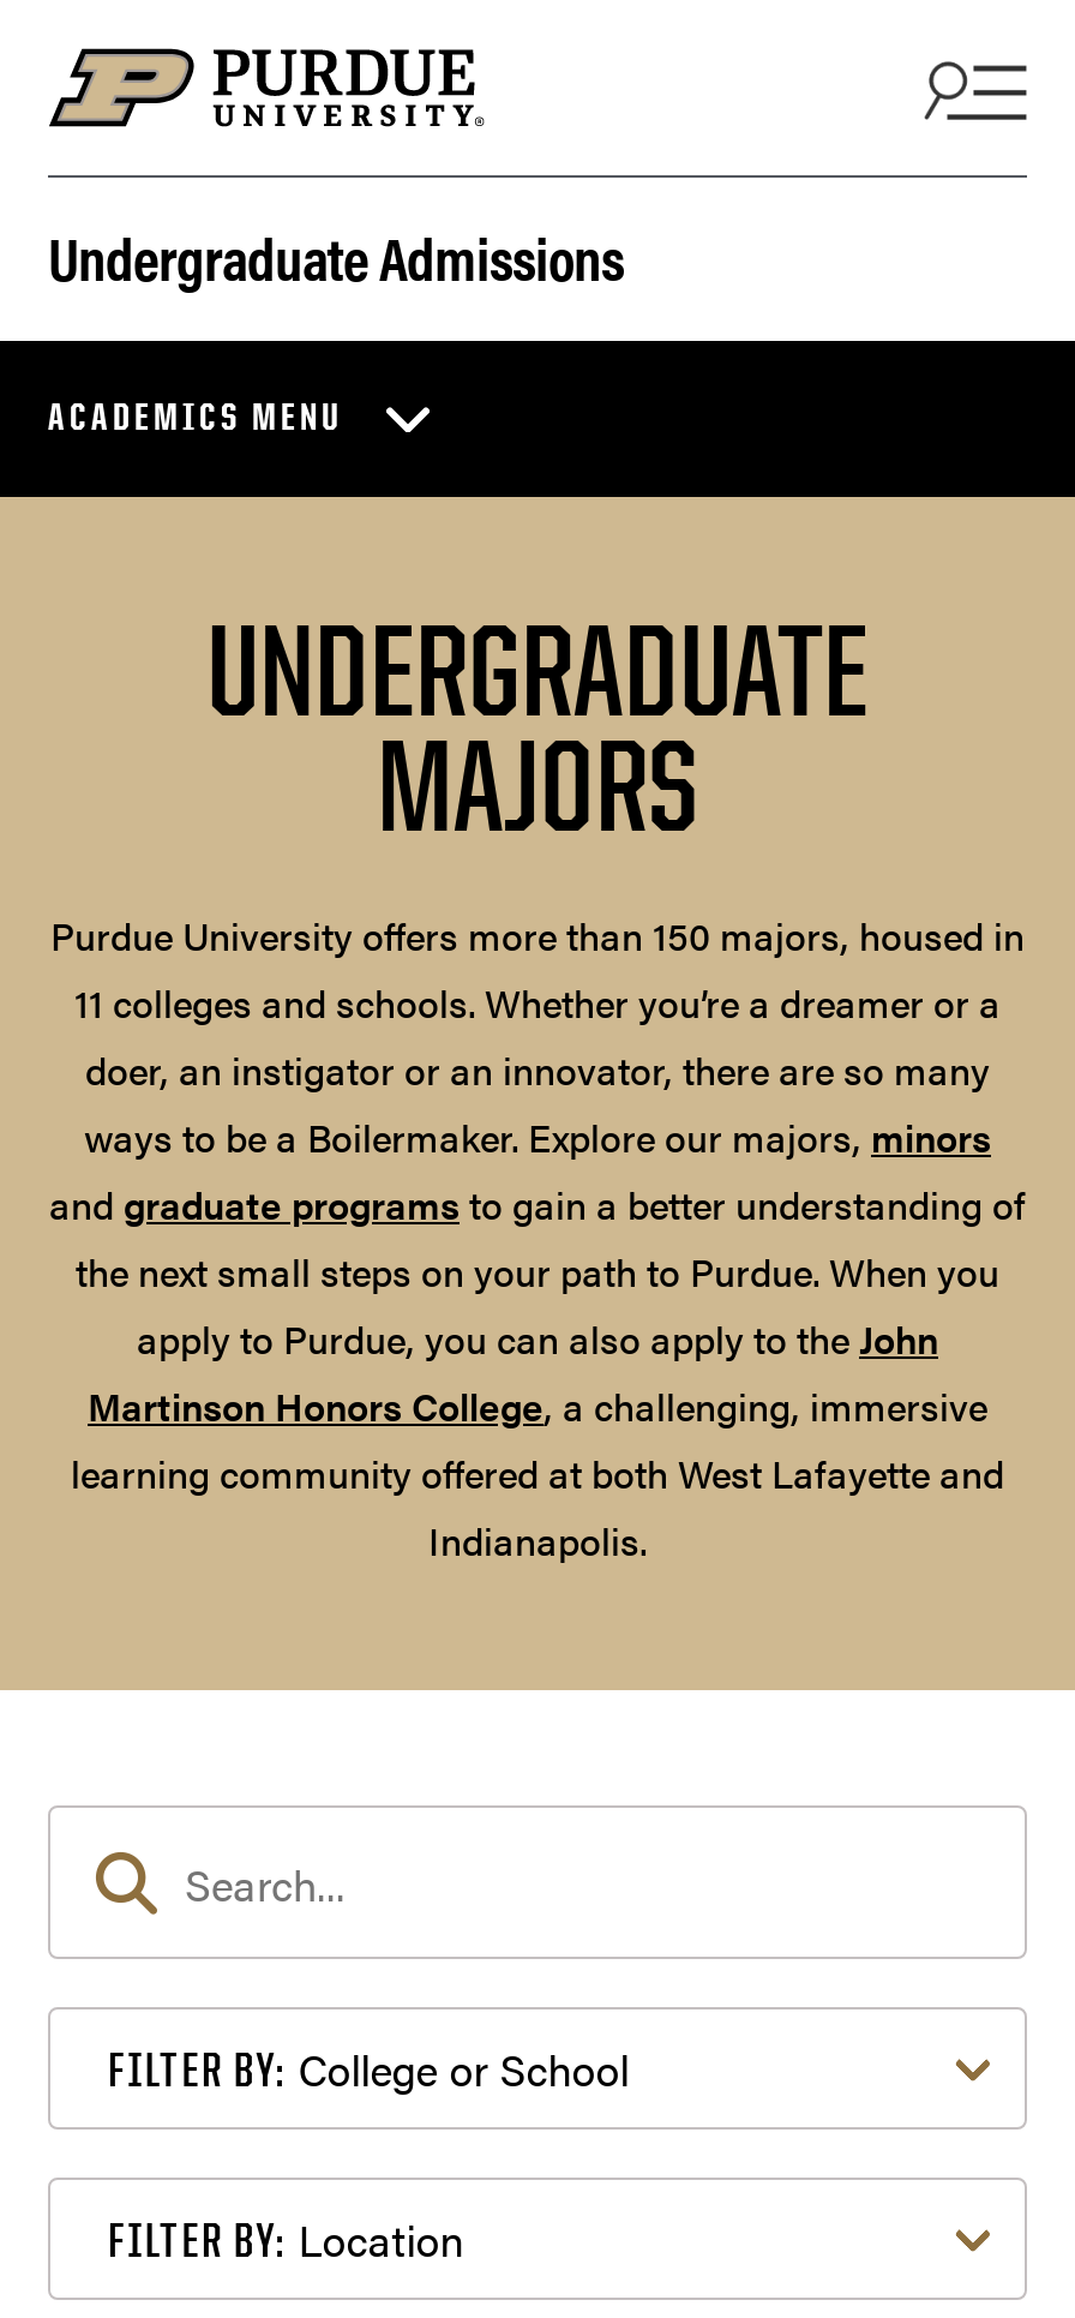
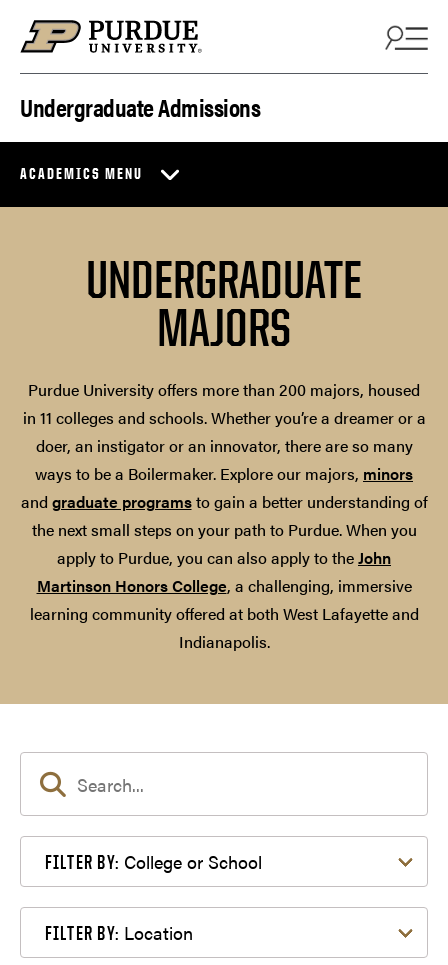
- Purdue University offers more than 150 majors, housed in
- 11 colleges and schools. Whether you’re a dreamer or a
+ Purdue University offers more than 200 majors, housed
+ in 11 colleges and schools. Whether you’re a dreamer or a
